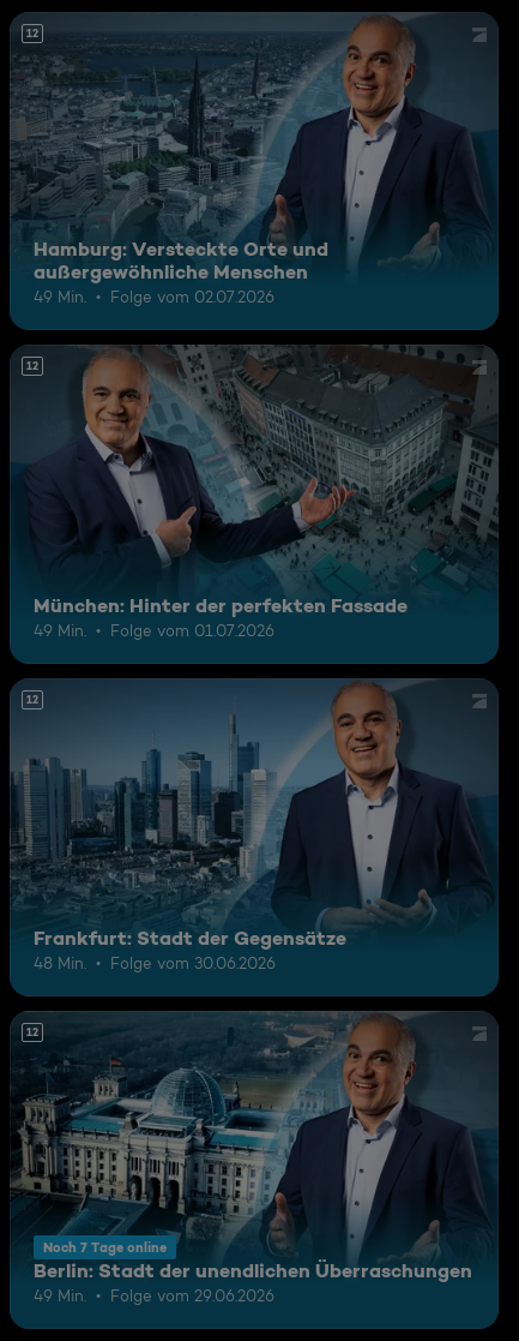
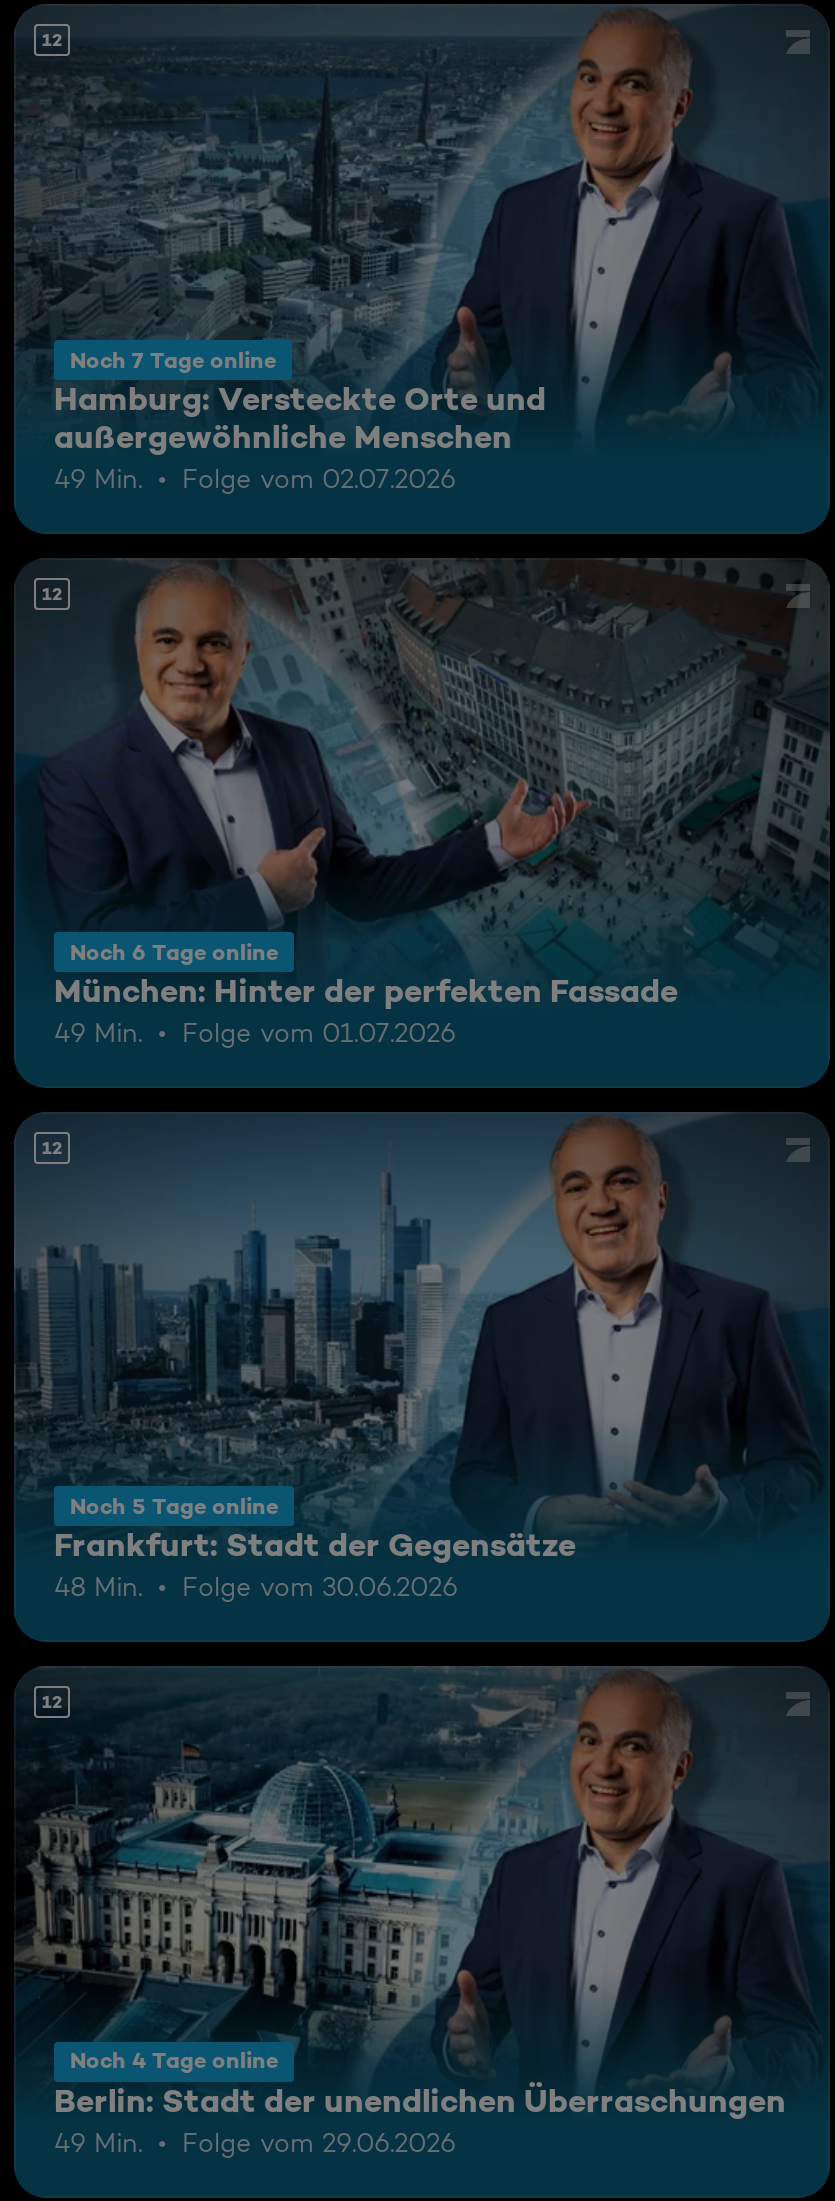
+ Noch 6 Tage online

+ Noch 5 Tage online

+ Noch 4 Tage online

moved up: Noch 7 Tage online
